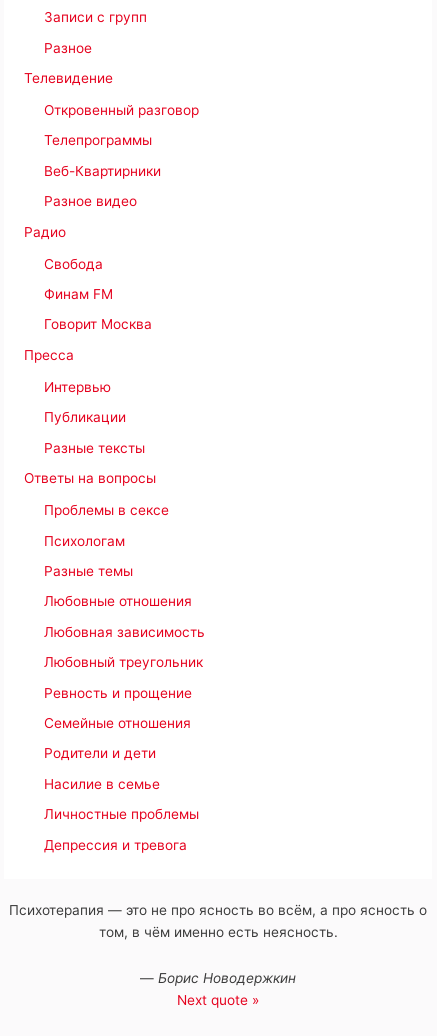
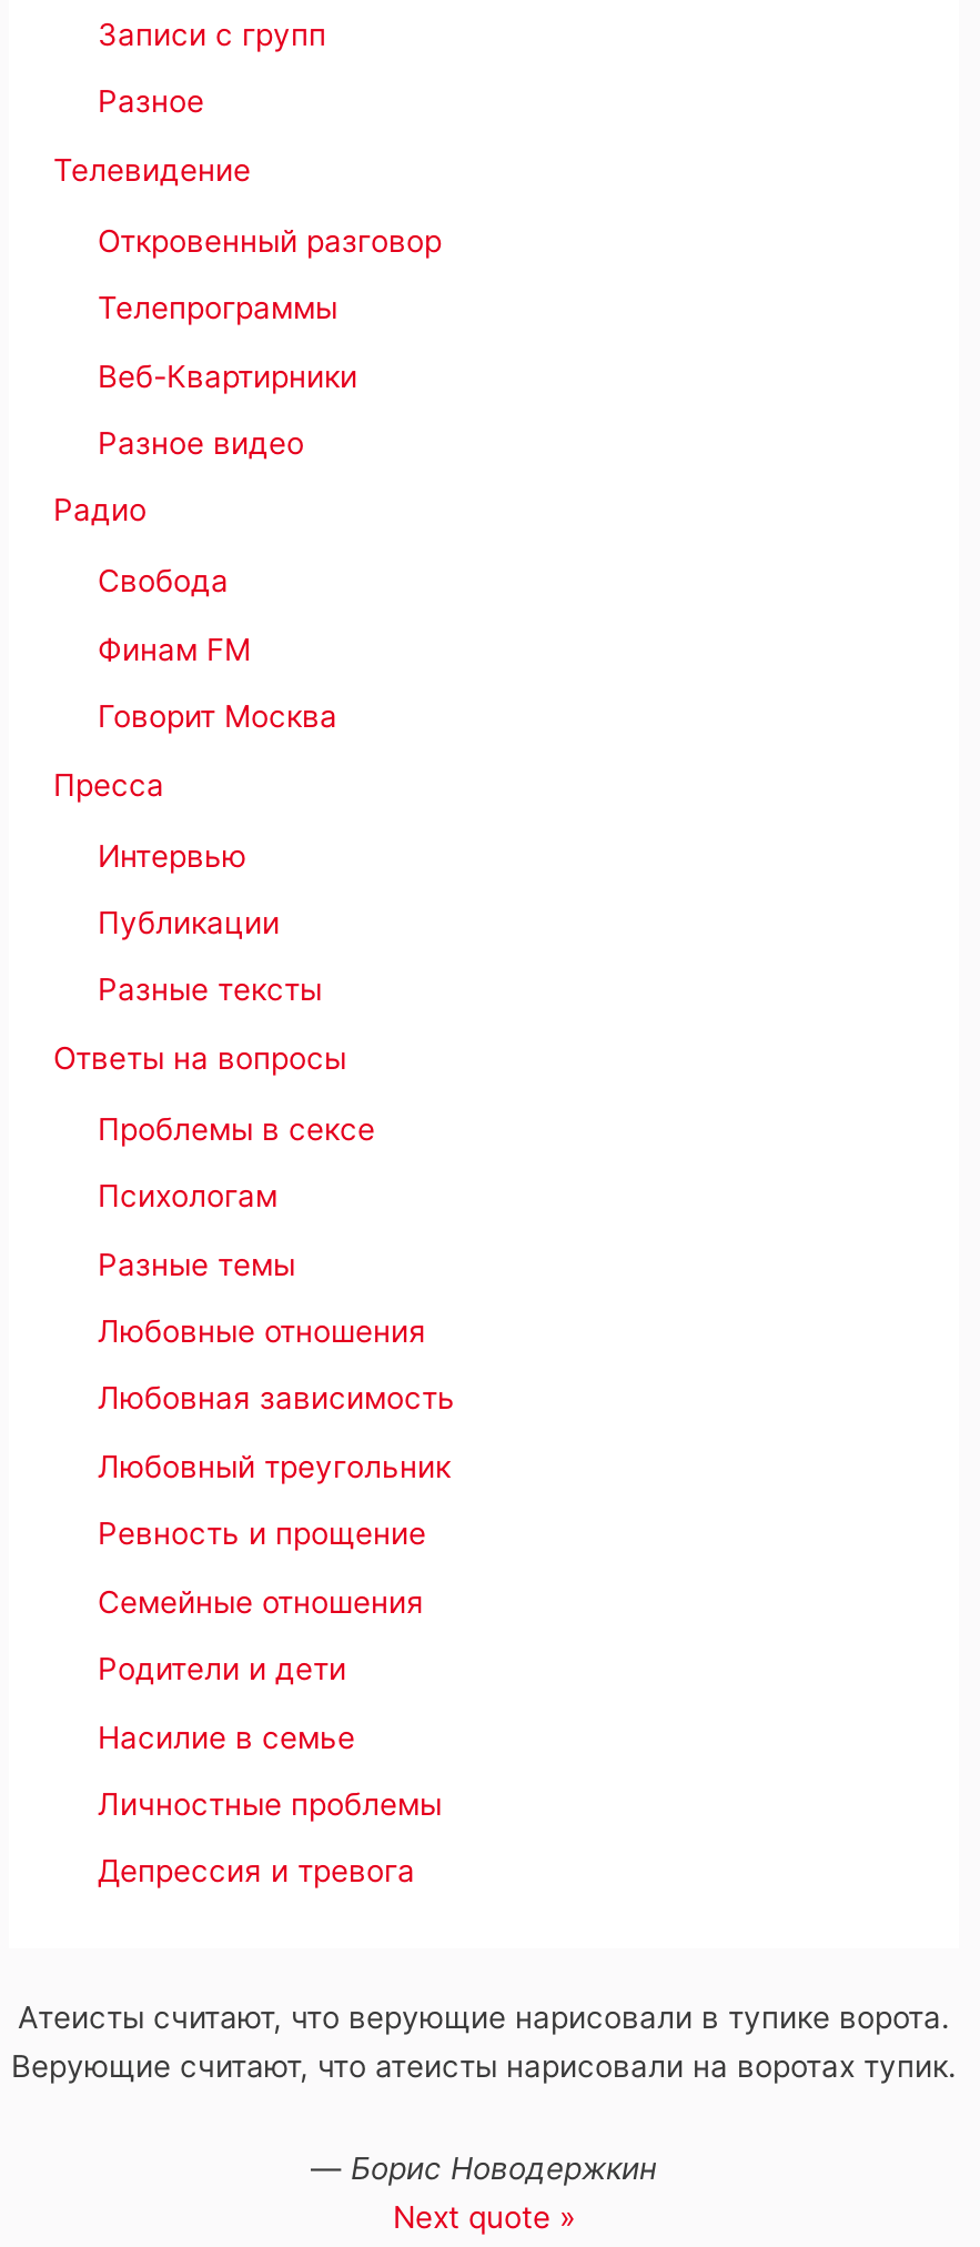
- Психотерапия — это не про ясность во всём, а про ясность о
- том, в чём именно есть неясность.
+ Атеисты считают, что верующие нарисовали в тупике ворота.
+ Верующие считают, что атеисты нарисовали на воротах тупик.
